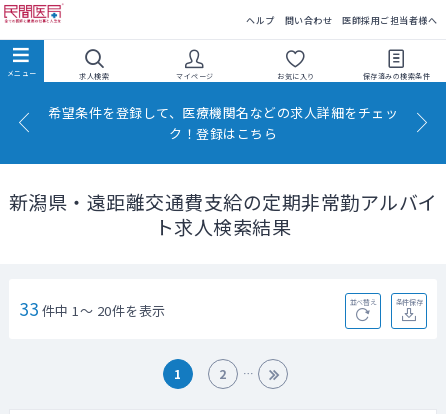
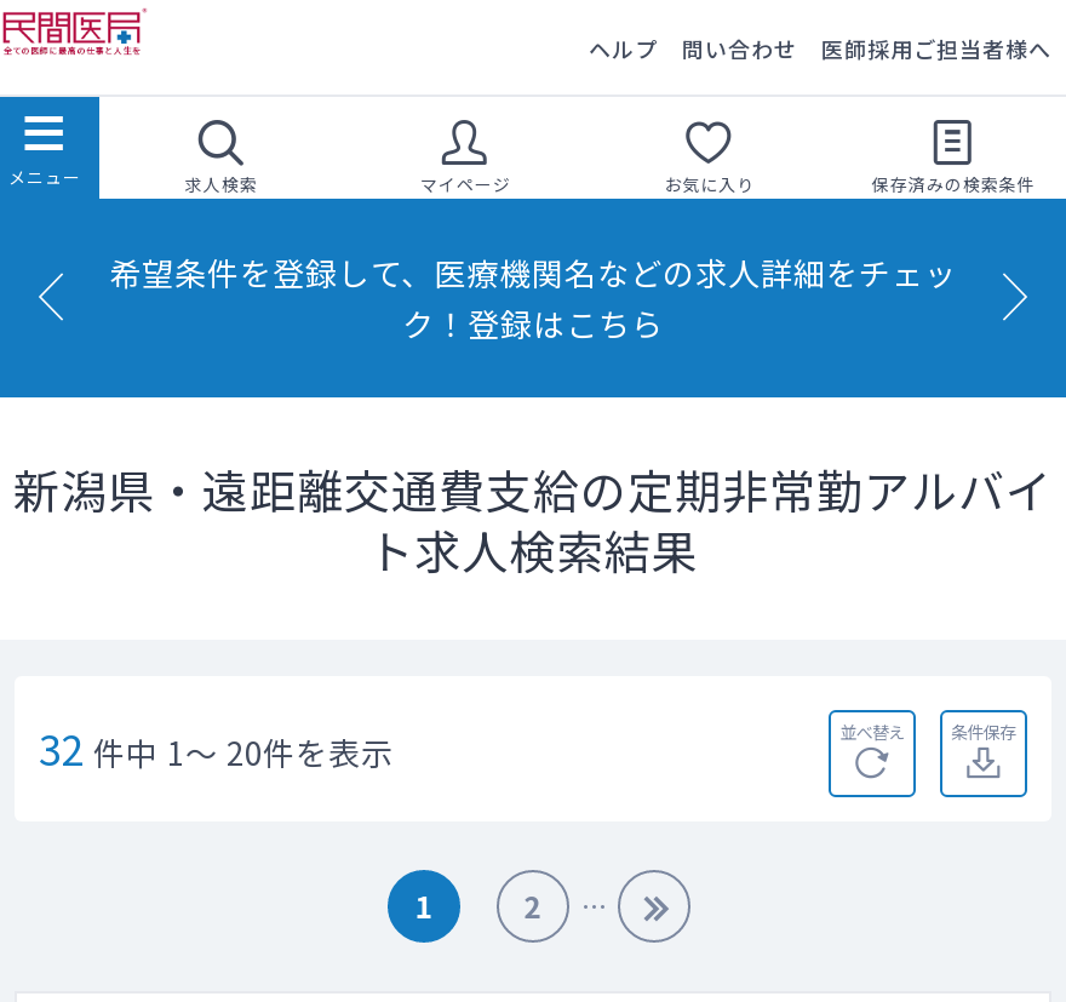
- 33件中 1～ 20件を表示
+ 32件中 1～ 20件を表示
